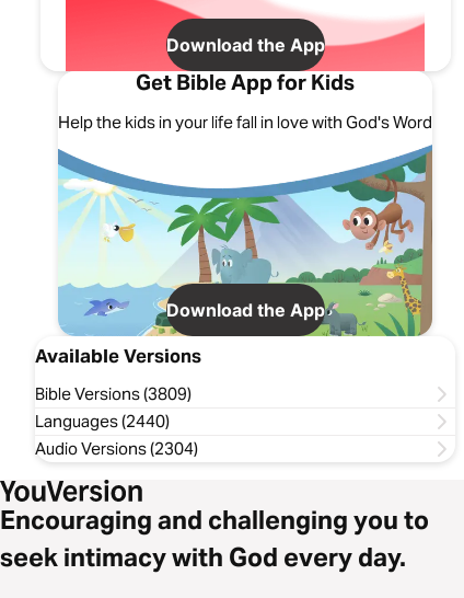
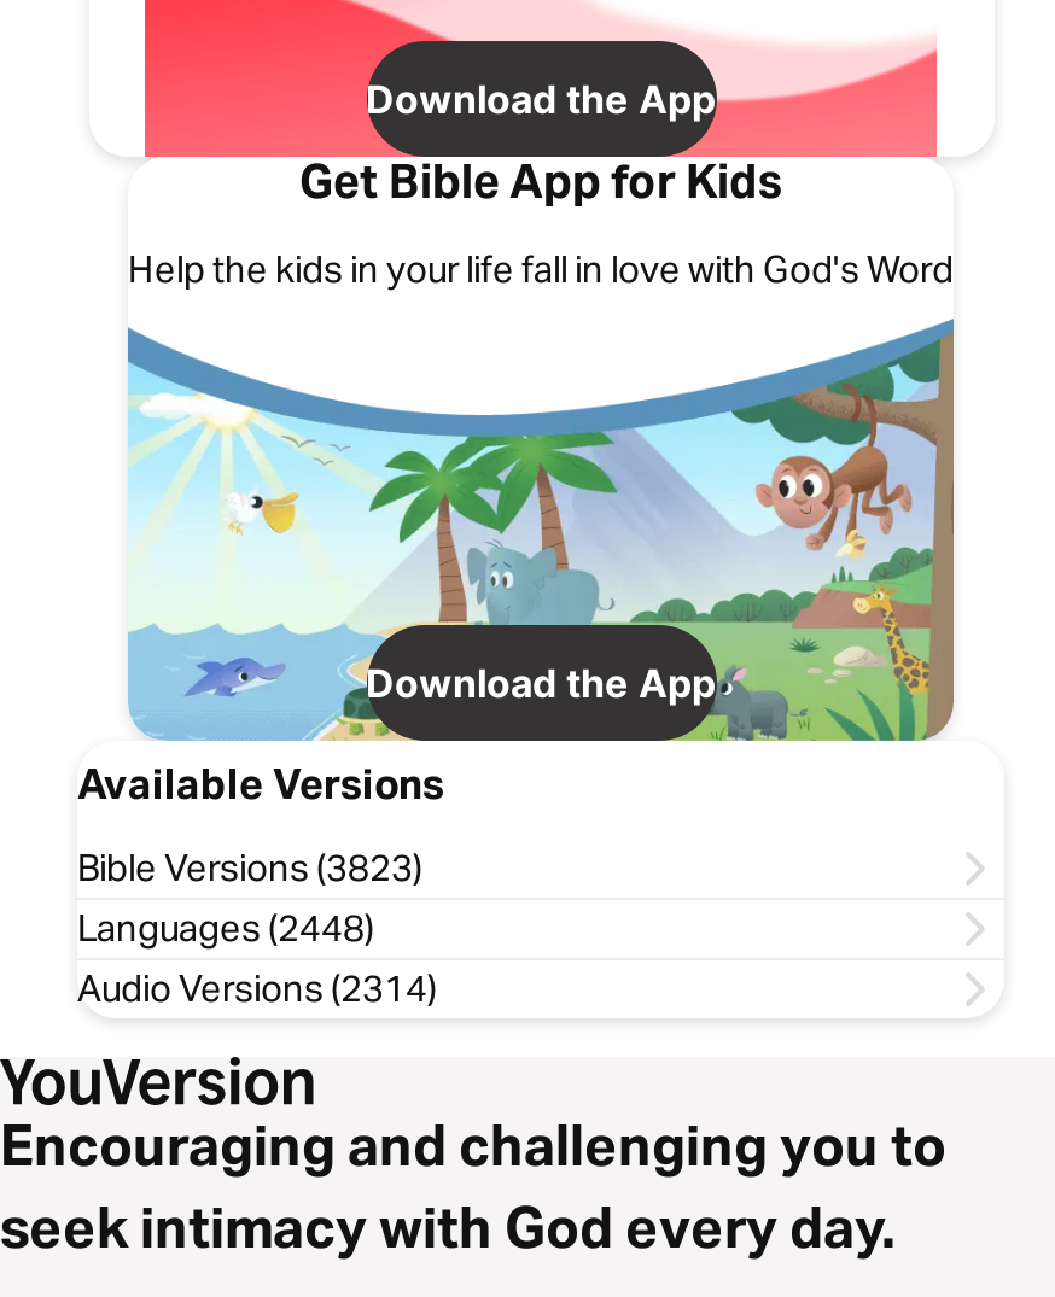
- Bible Versions (3809)
+ Bible Versions (3823)

- Languages (2440)
+ Languages (2448)

- Audio Versions (2304)
+ Audio Versions (2314)
